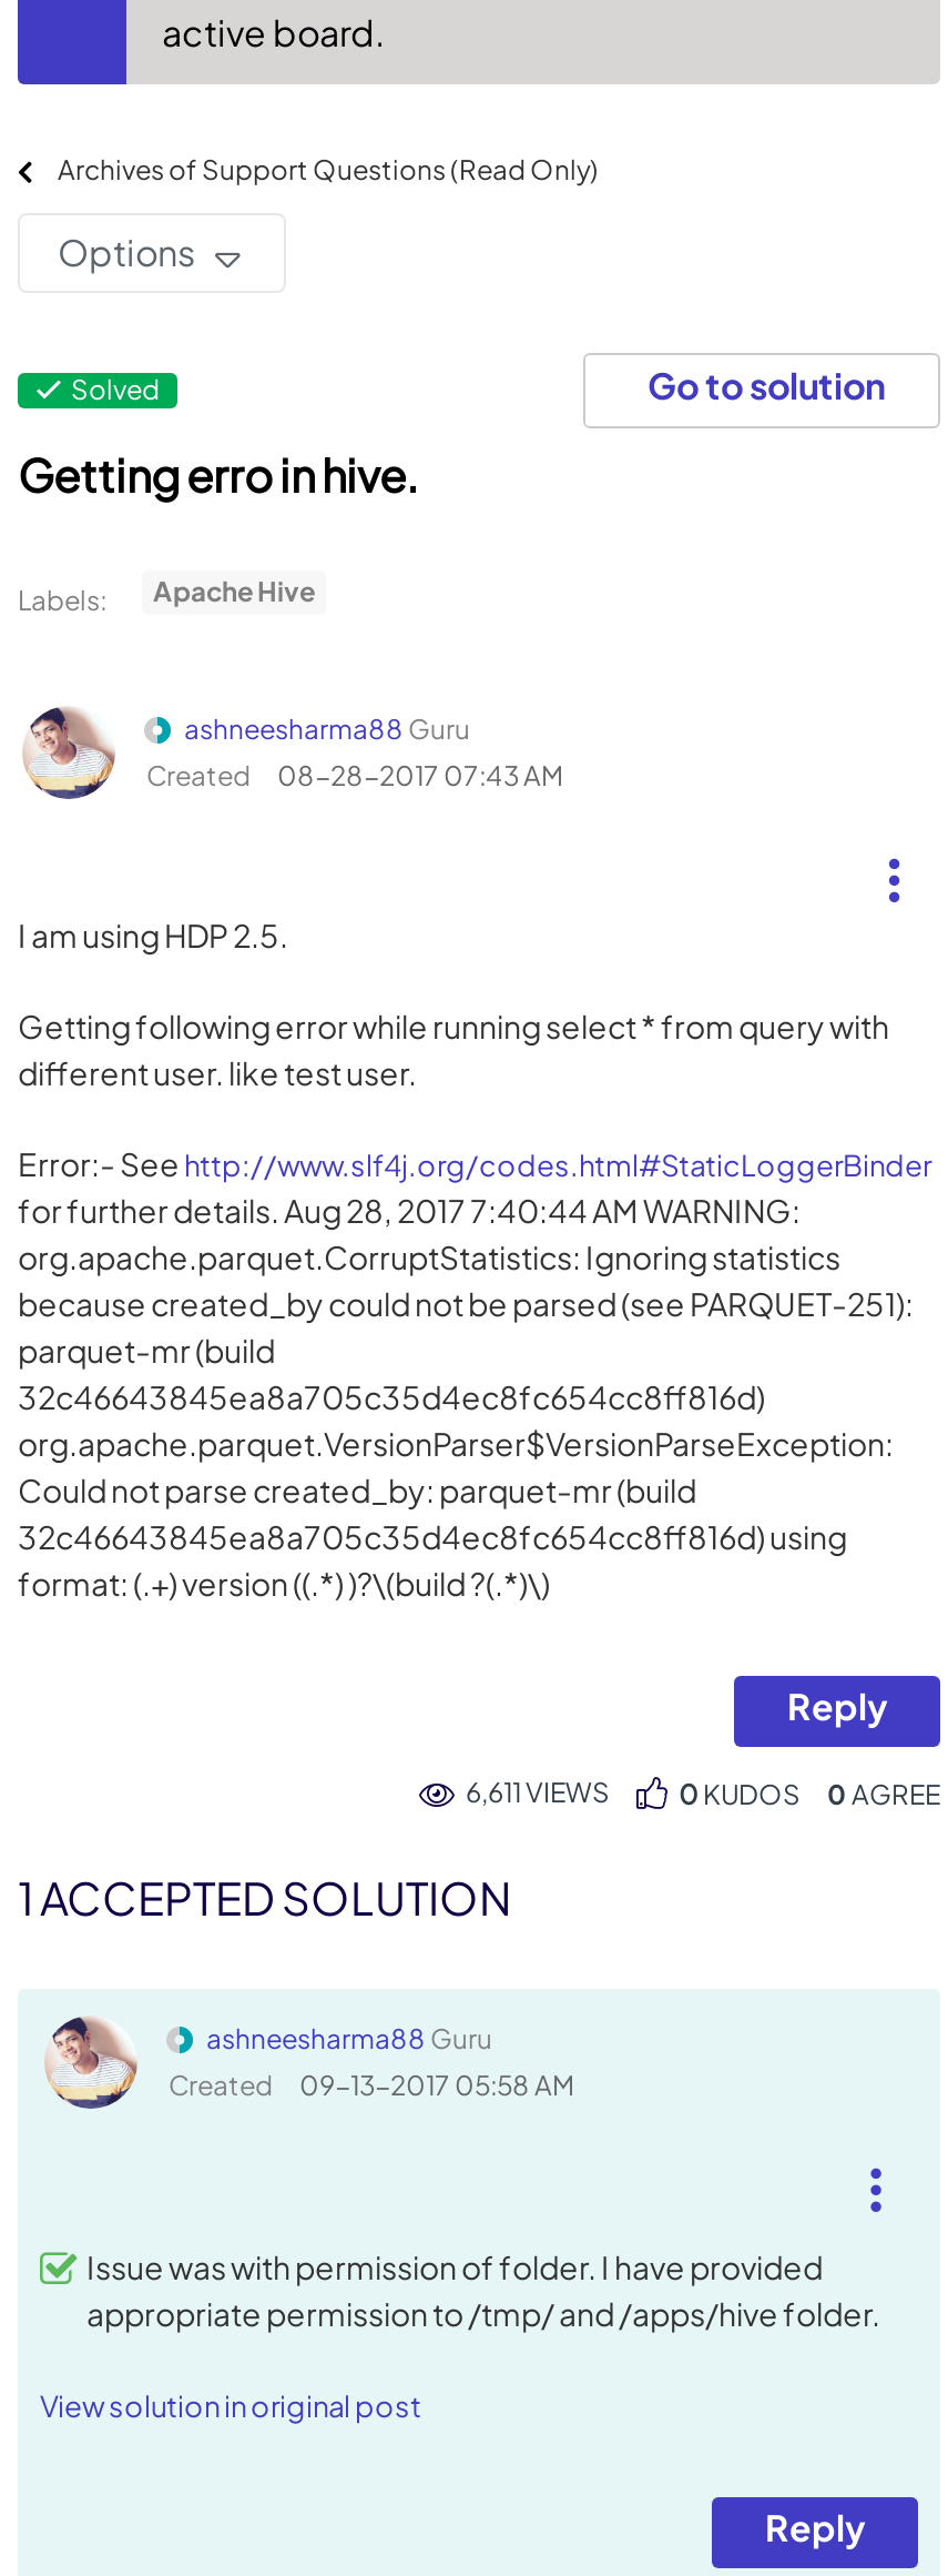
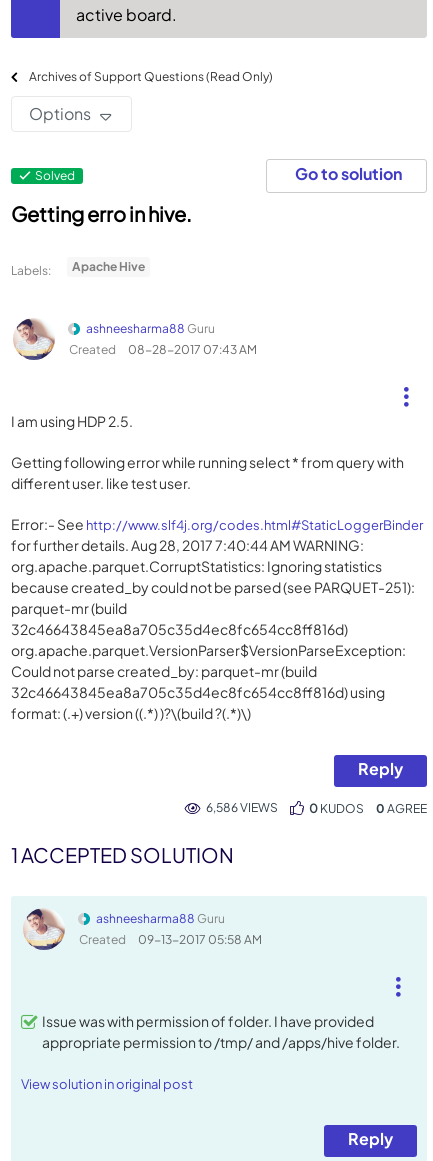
- 6,611 VIEWS
+ 6,586 VIEWS
